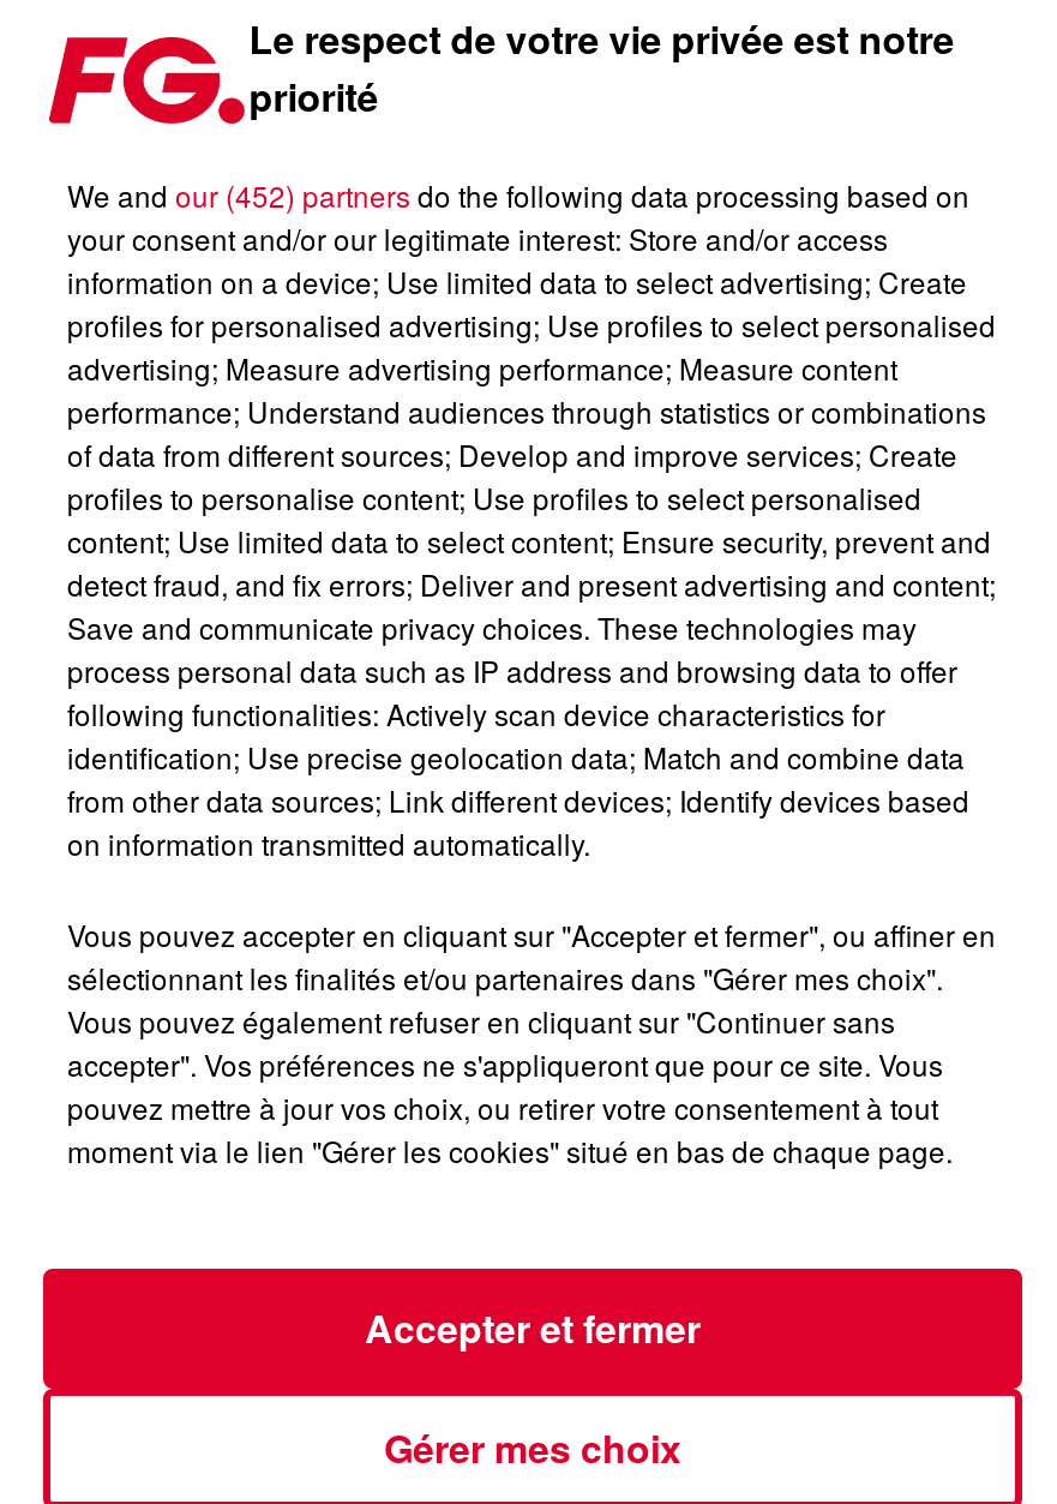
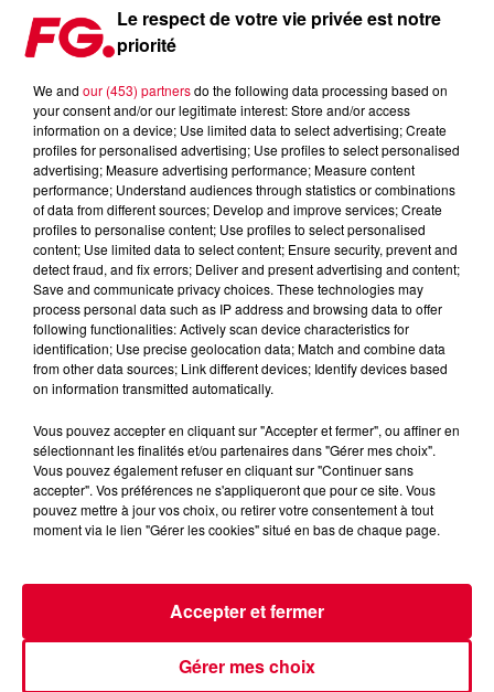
- We and our (452) partners do the following data processing based on
+ We and our (453) partners do the following data processing based on
